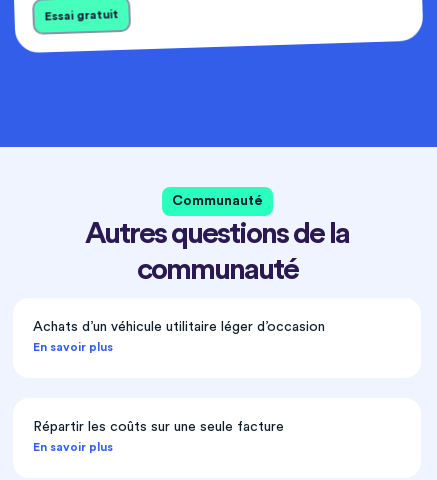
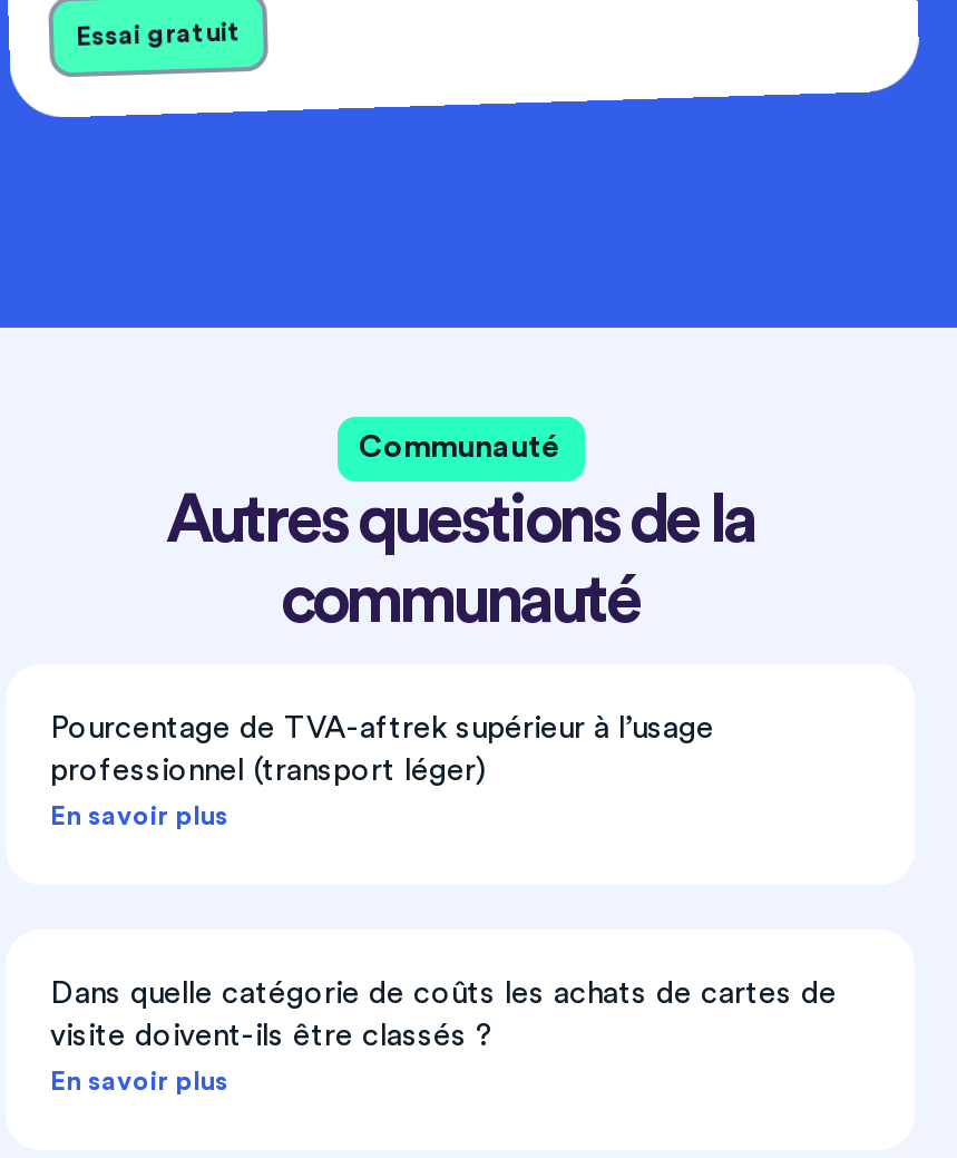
- Achats d’un véhicule utilitaire léger d’occasion
+ Pourcentage de TVA-aftrek supérieur à l’usage
+ professionnel (transport léger)

- Répartir les coûts sur une seule facture
+ Dans quelle catégorie de coûts les achats de cartes de
+ visite doivent-ils être classés ?
